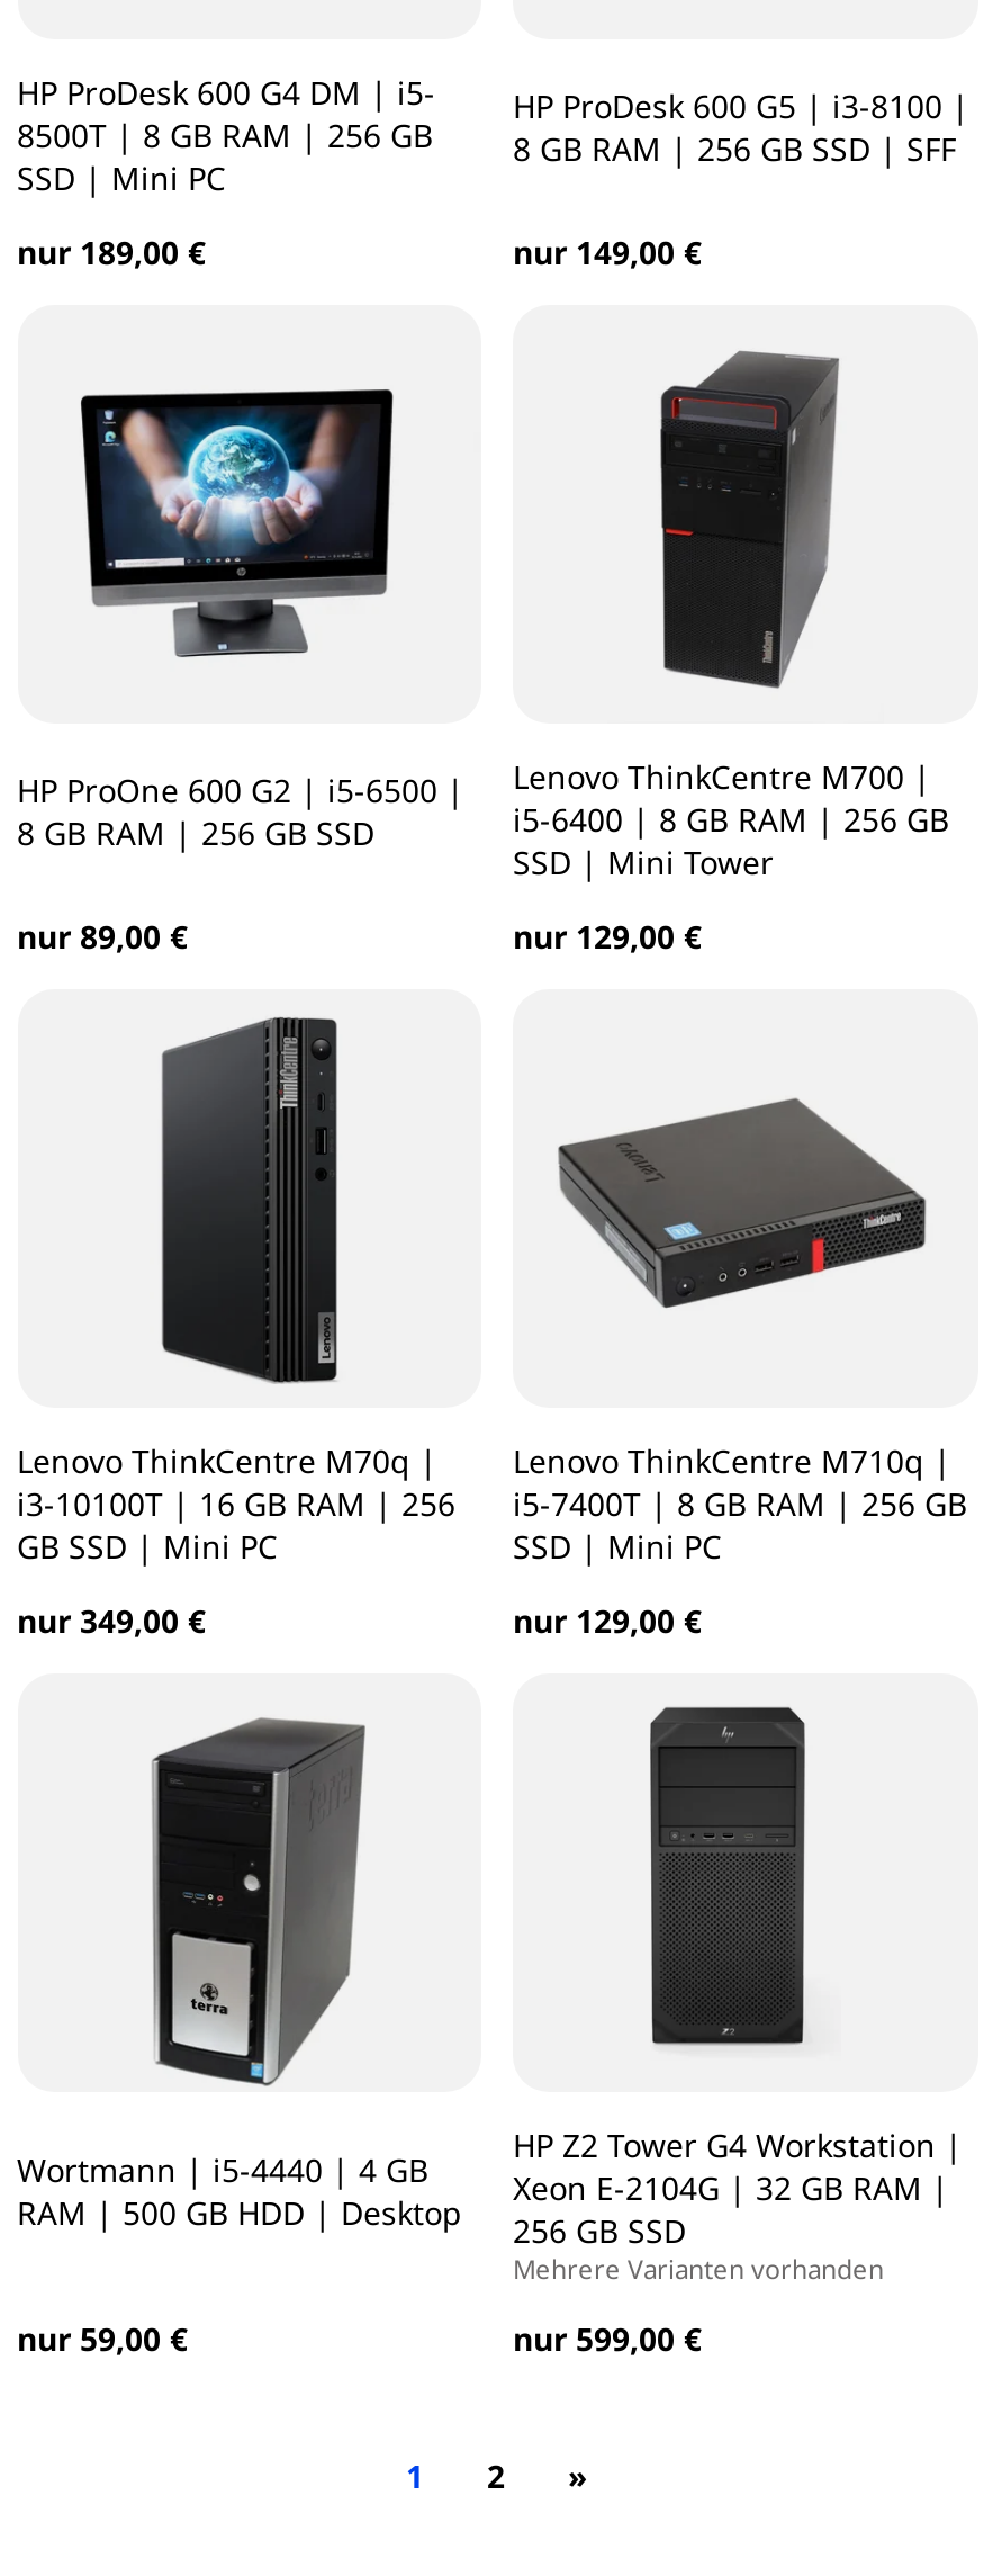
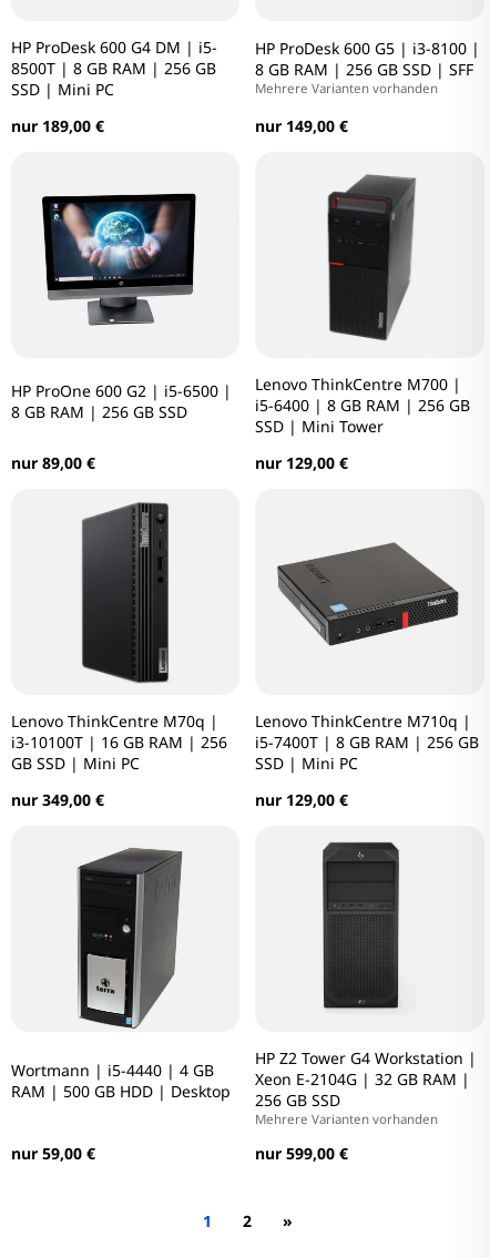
+ Mehrere Varianten vorhanden
